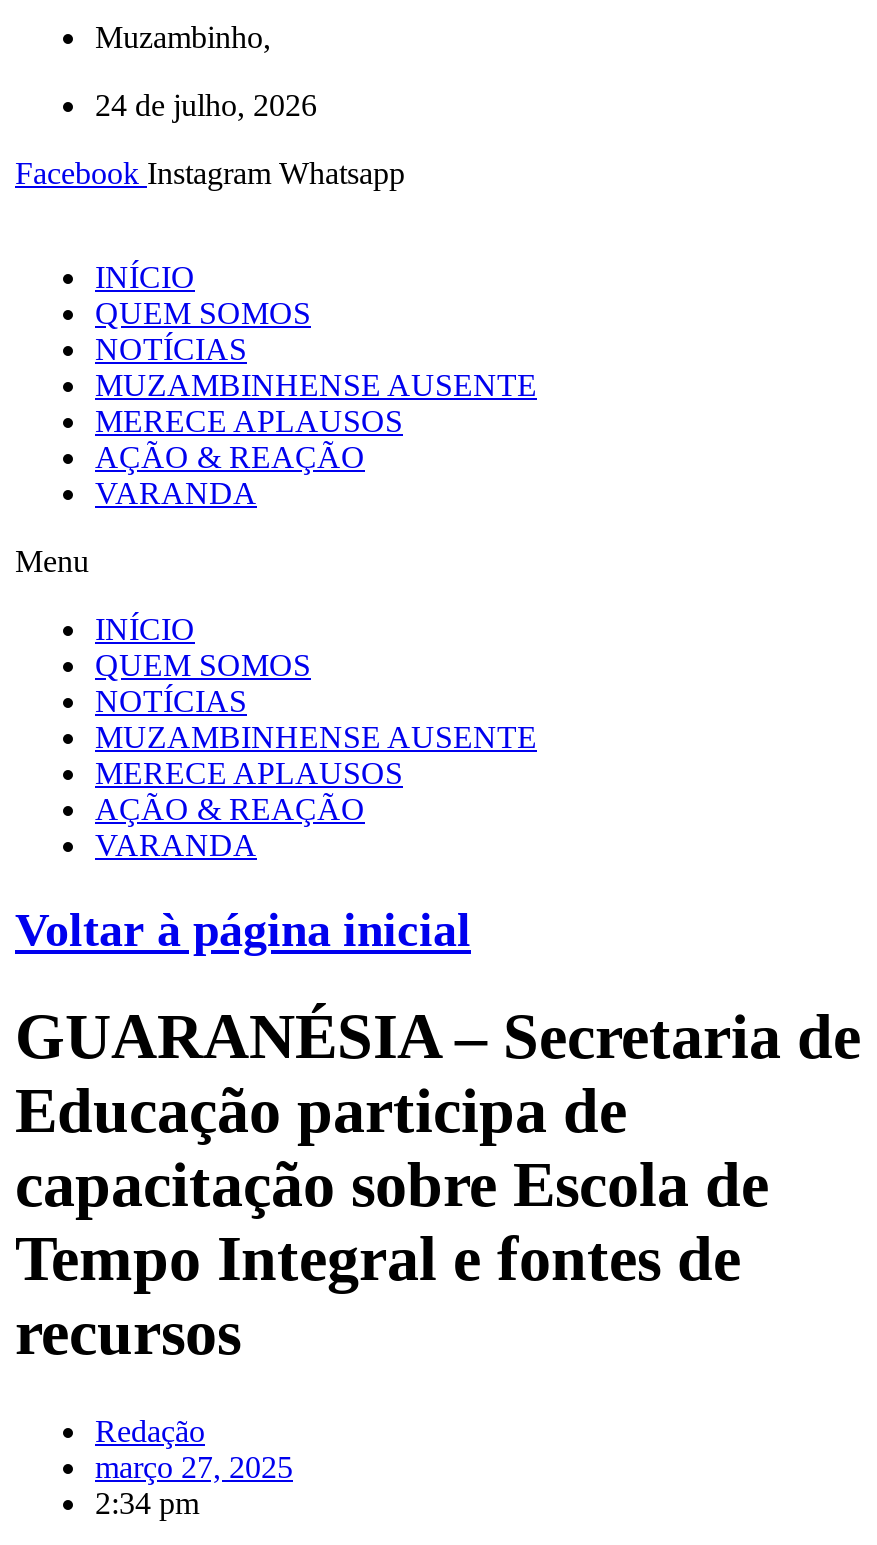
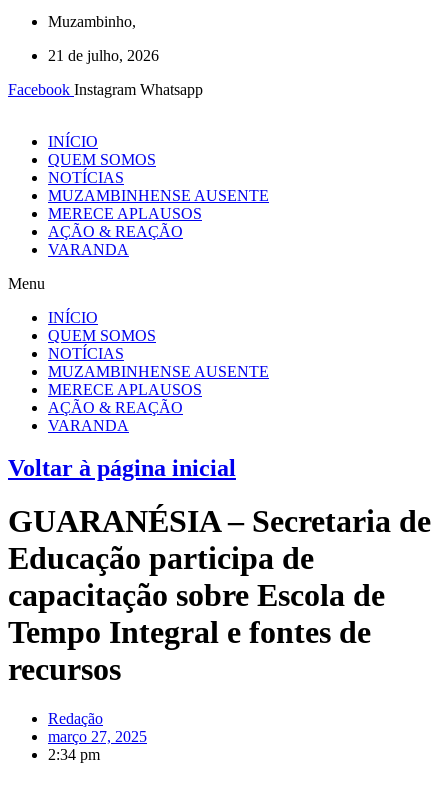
- 24 de julho, 2026
+ 21 de julho, 2026
